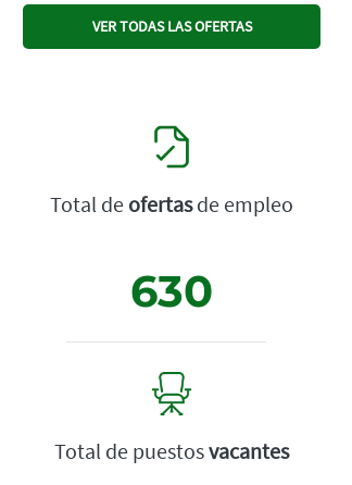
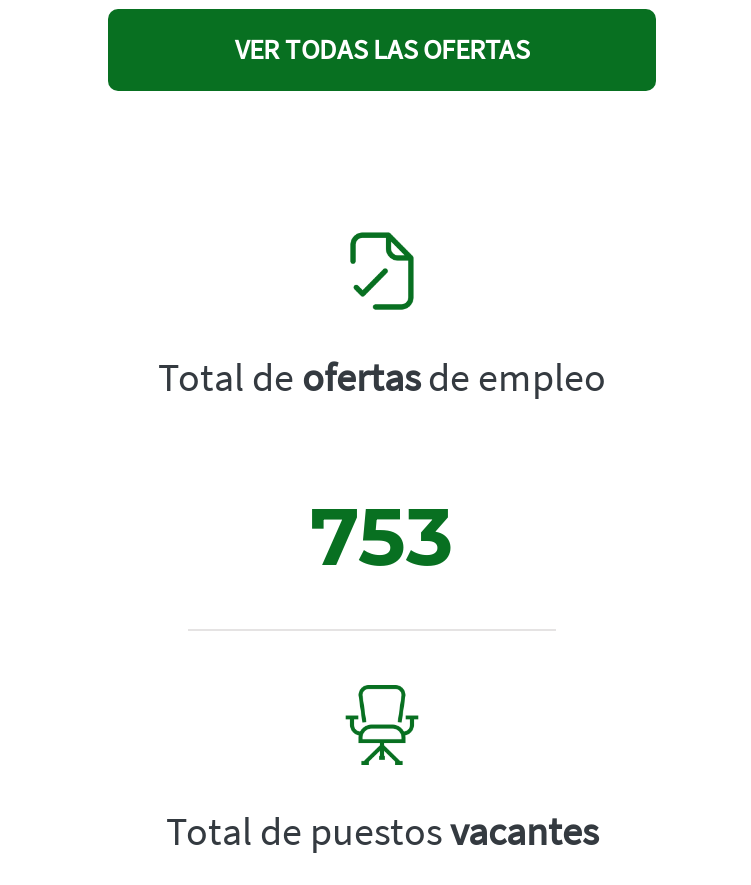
- 630
+ 753
